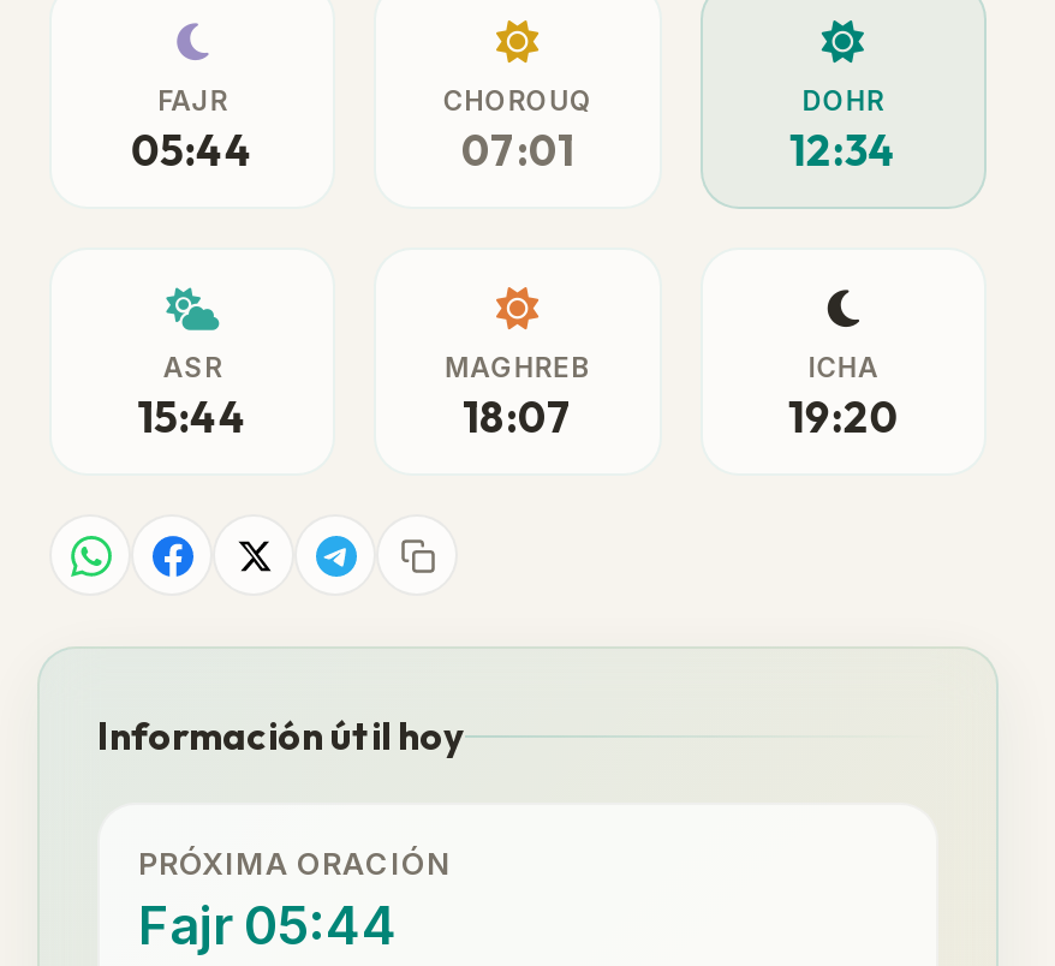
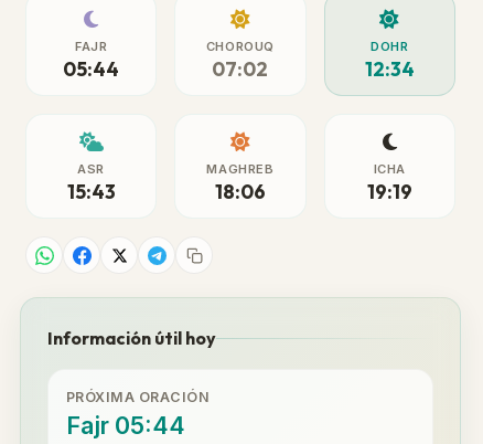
- 07:01
+ 07:02

- 15:44
+ 15:43

- 18:07
+ 18:06

- 19:20
+ 19:19
